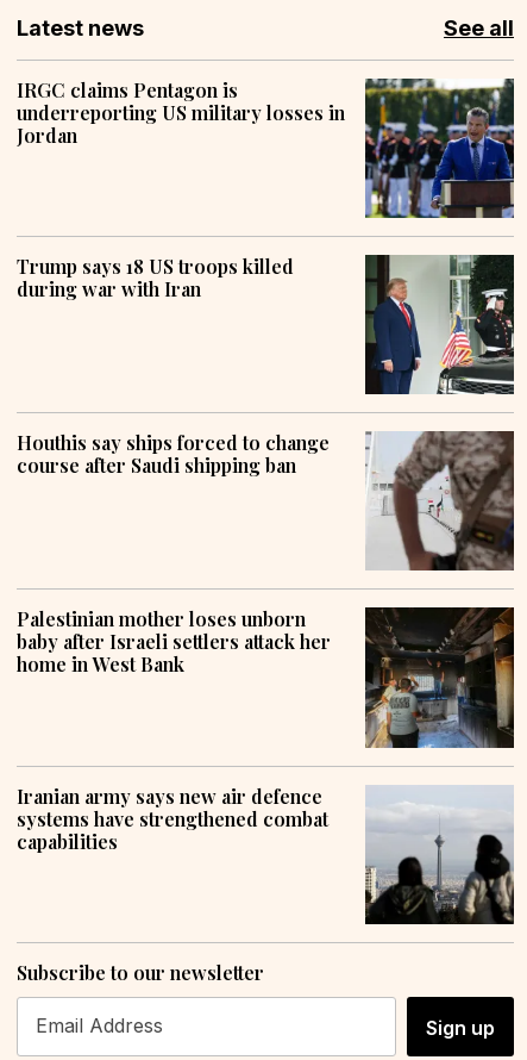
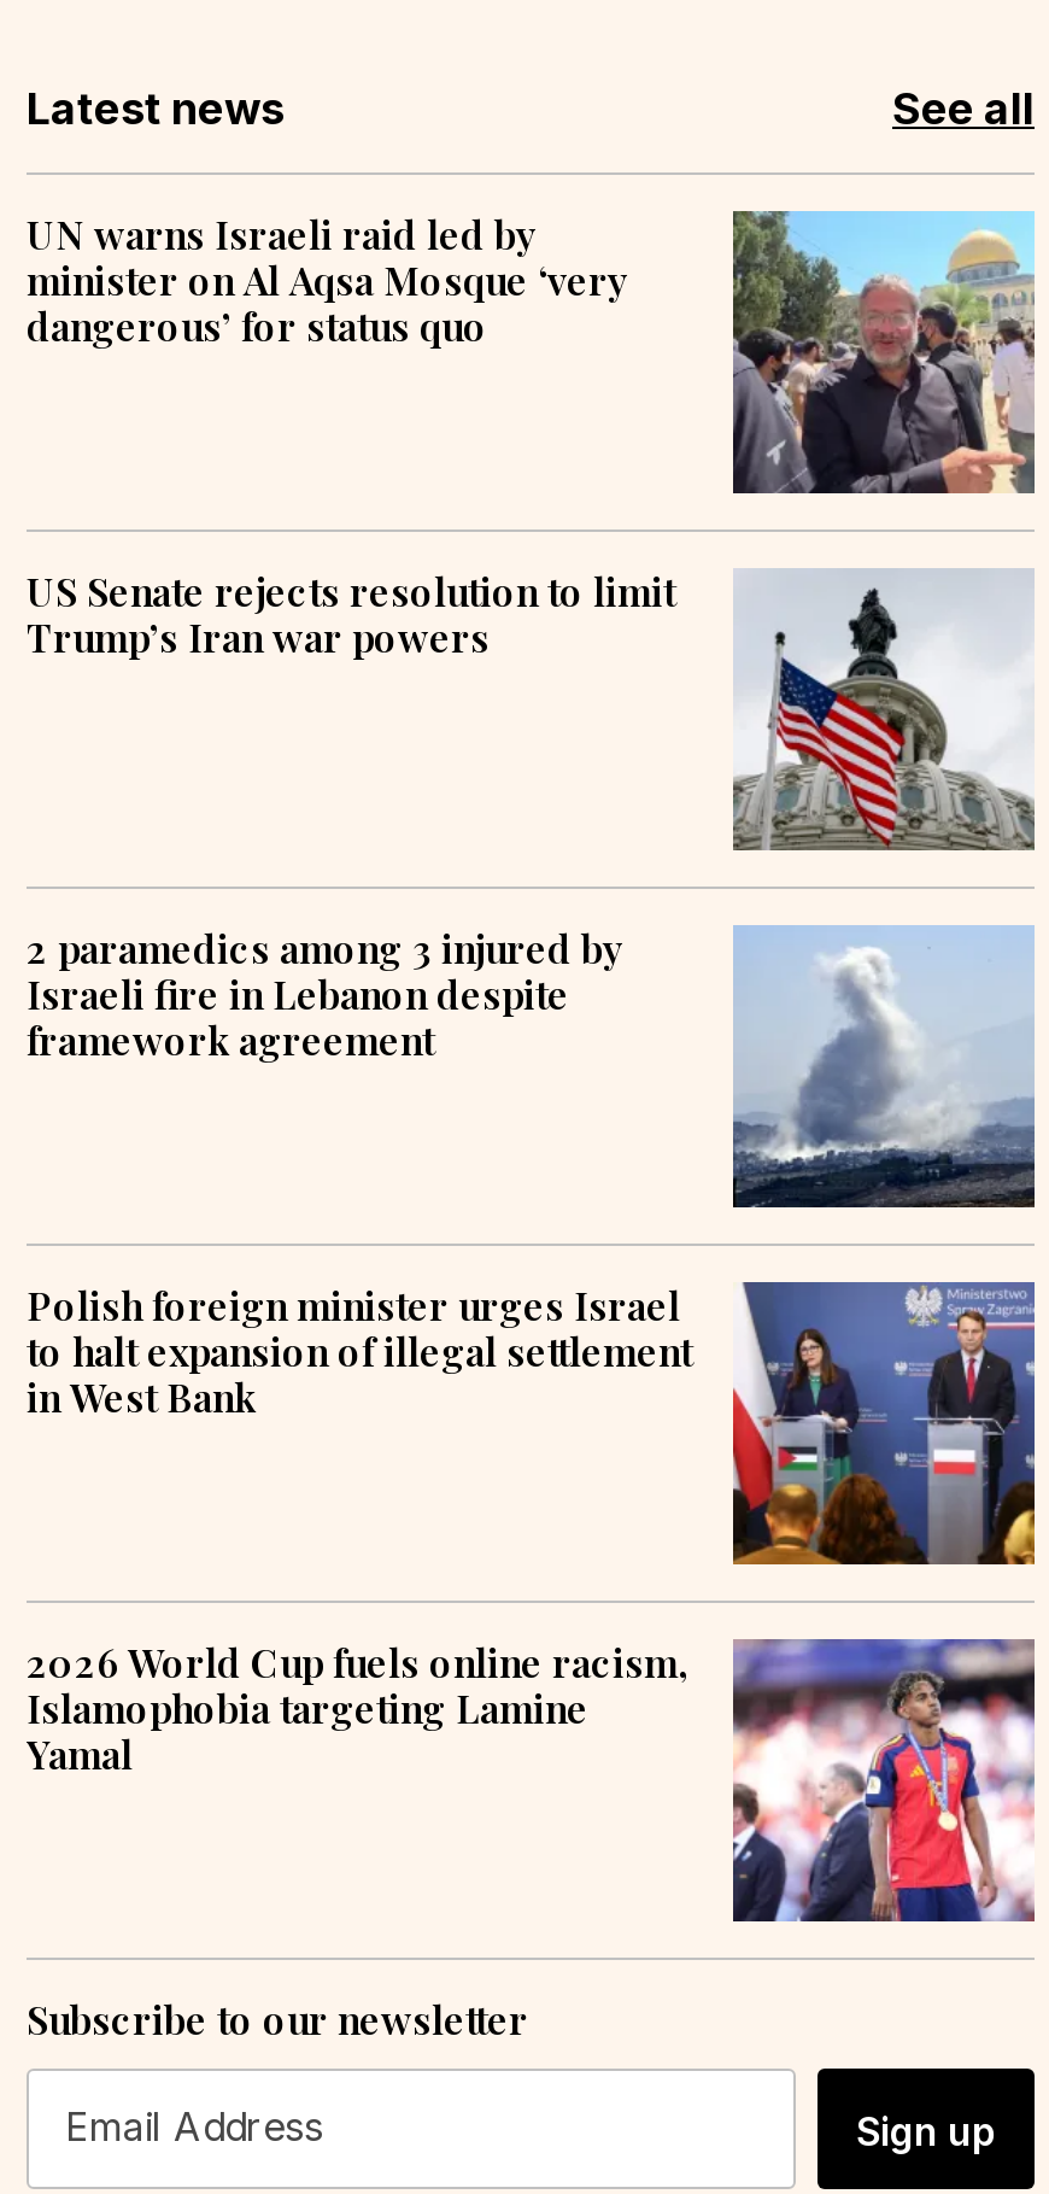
- IRGC claims Pentagon is
- underreporting US military losses in
- Jordan
+ UN warns Israeli raid led by
+ minister on Al Aqsa Mosque ‘very
+ dangerous’ for status quo

- [image]
+ [image]

- Trump says 18 US troops killed
- during war with Iran
+ US Senate rejects resolution to limit
+ Trump’s Iran war powers

- [image]
+ [image]

- Houthis say ships forced to change
- course after Saudi shipping ban
+ 2 paramedics among 3 injured by
+ Israeli fire in Lebanon despite
+ framework agreement

- [image]
+ [image]

- [image]
- Palestinian mother loses unborn
- baby after Israeli settlers attack her
- home in West Bank
+ [image]
+ Polish foreign minister urges Israel
+ to halt expansion of illegal settlement
+ in West Bank

- [image]
- Iranian army says new air defence
- systems have strengthened combat
- capabilities
+ [image]
+ 2026 World Cup fuels online racism,
+ Islamophobia targeting Lamine
+ Yamal
